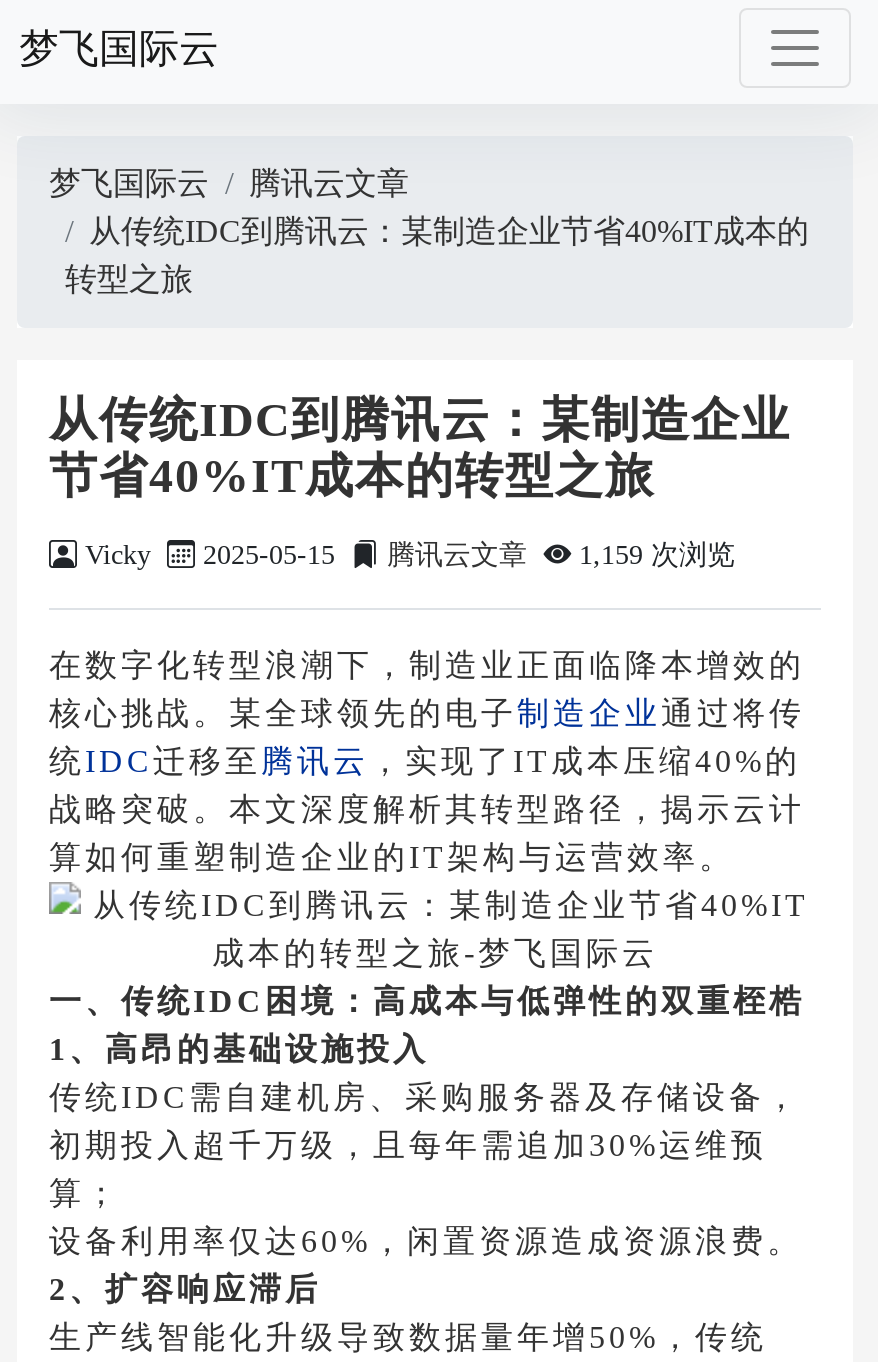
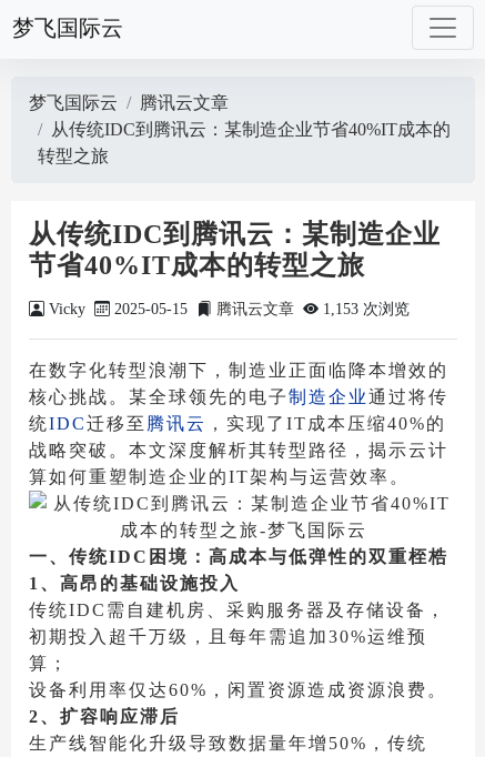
- Vicky 2025-05-15 腾讯云文章 1,159 次浏览
+ Vicky 2025-05-15 腾讯云文章 1,153 次浏览
